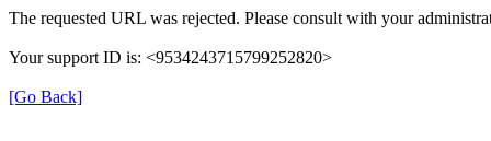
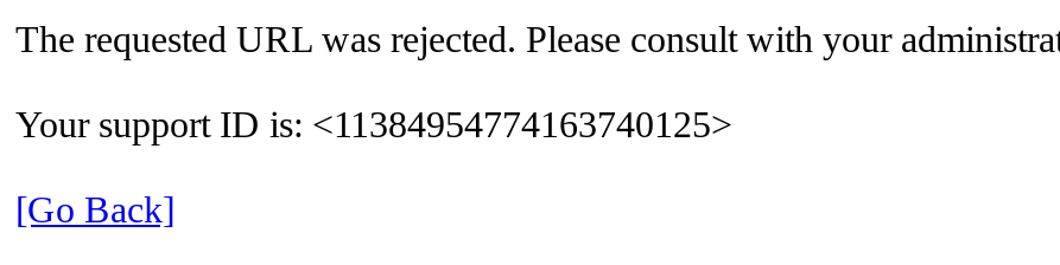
- Your support ID is: <9534243715799252820>
+ Your support ID is: <11384954774163740125>
